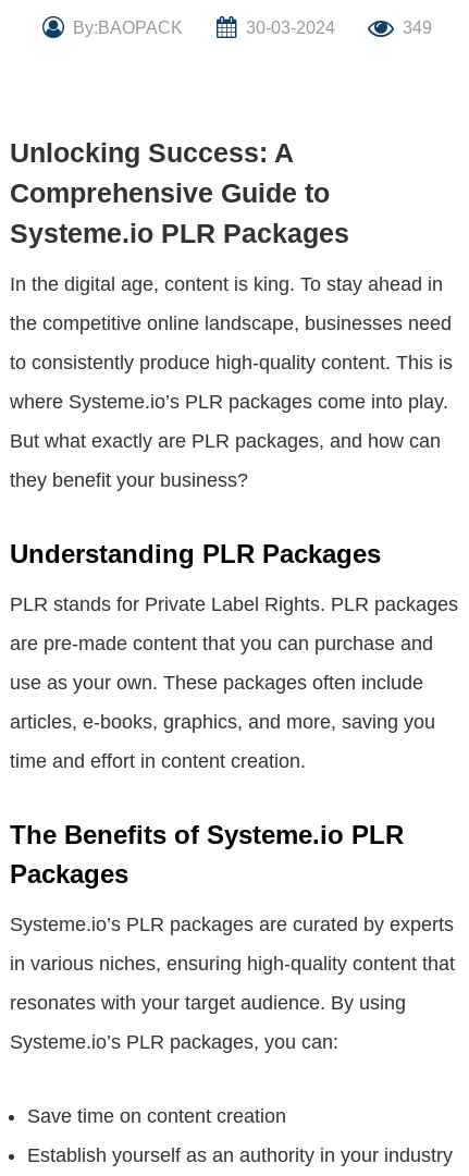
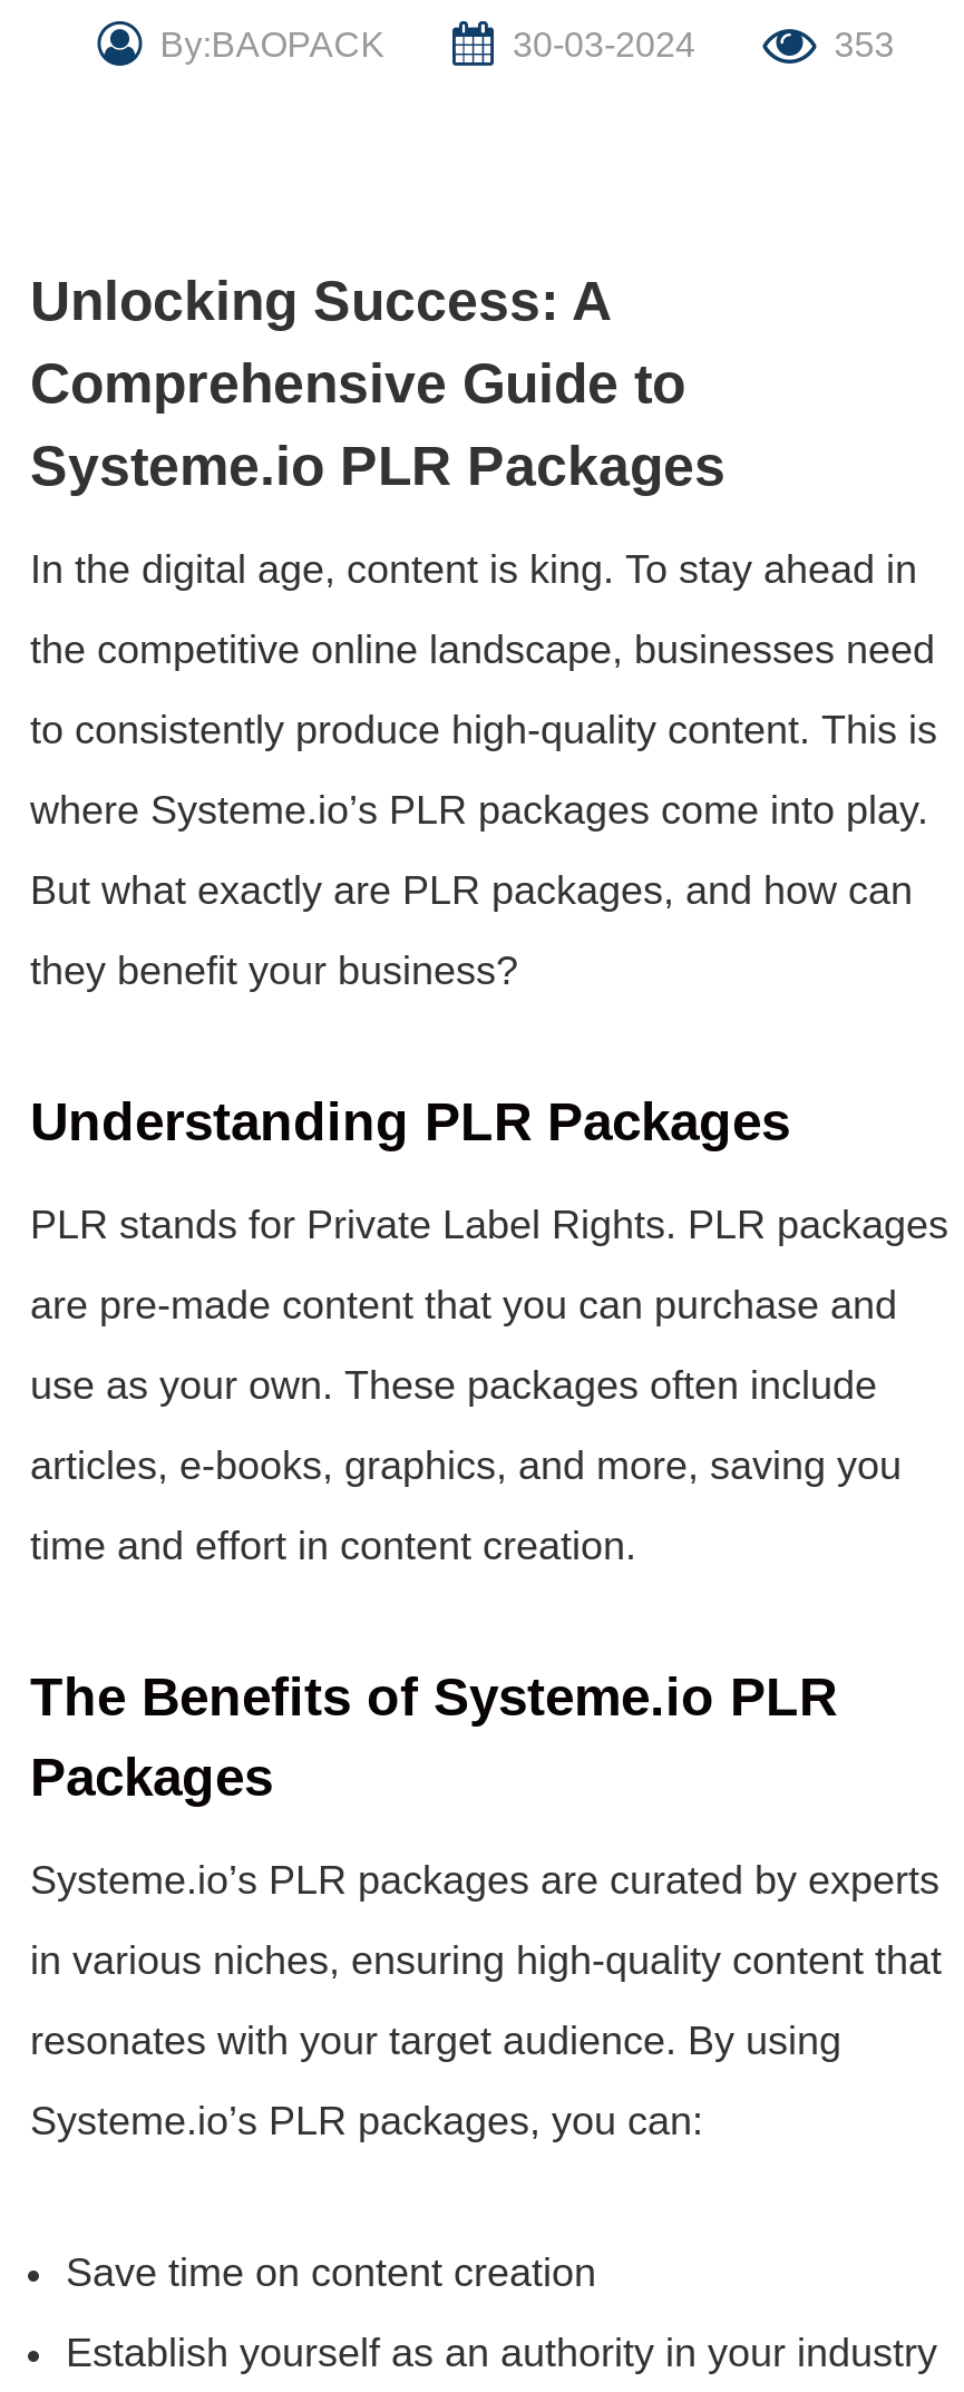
- 349
+ 353
